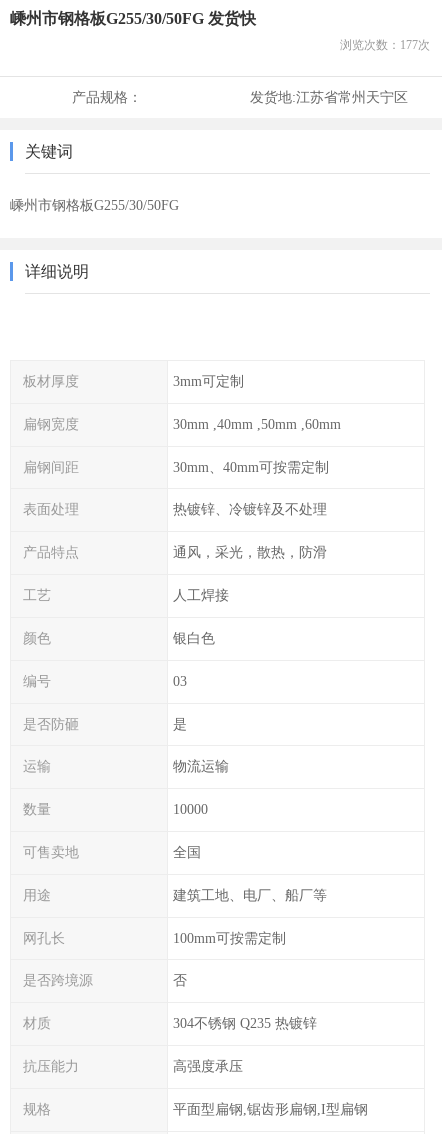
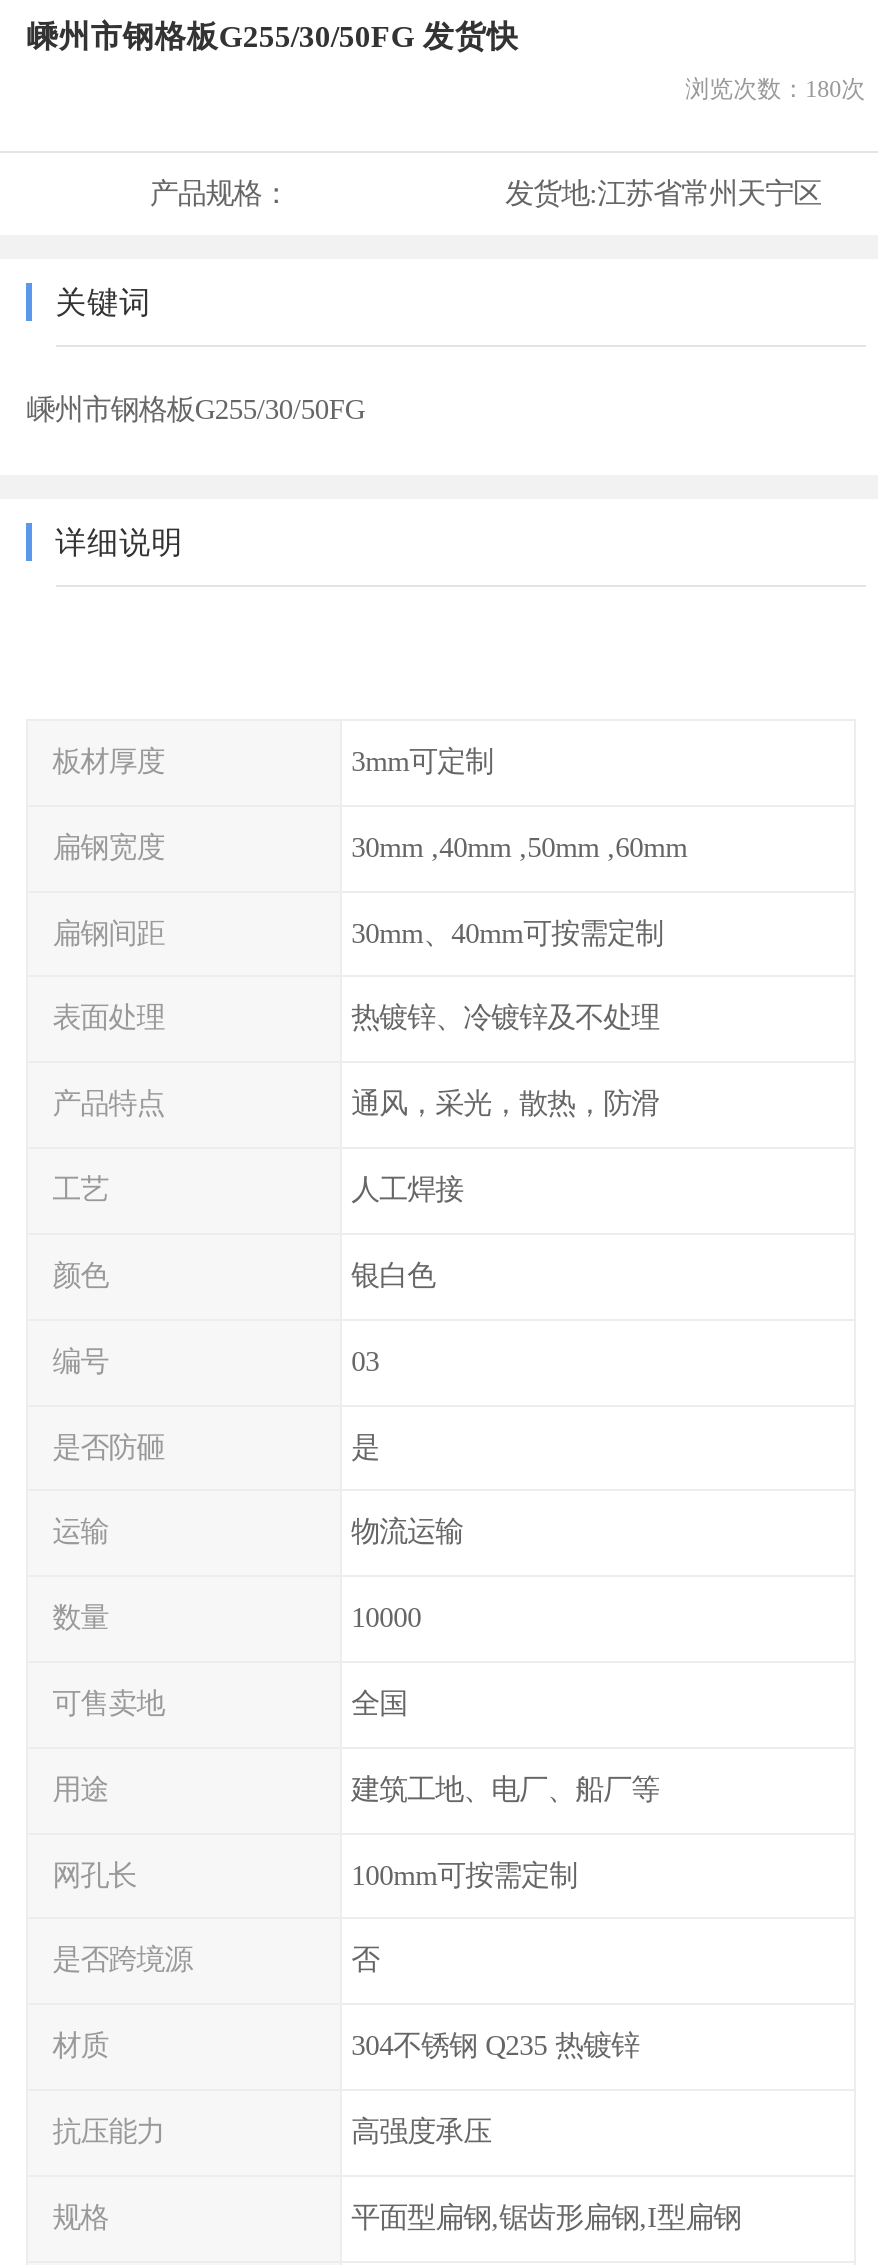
- 浏览次数：177次
+ 浏览次数：180次
